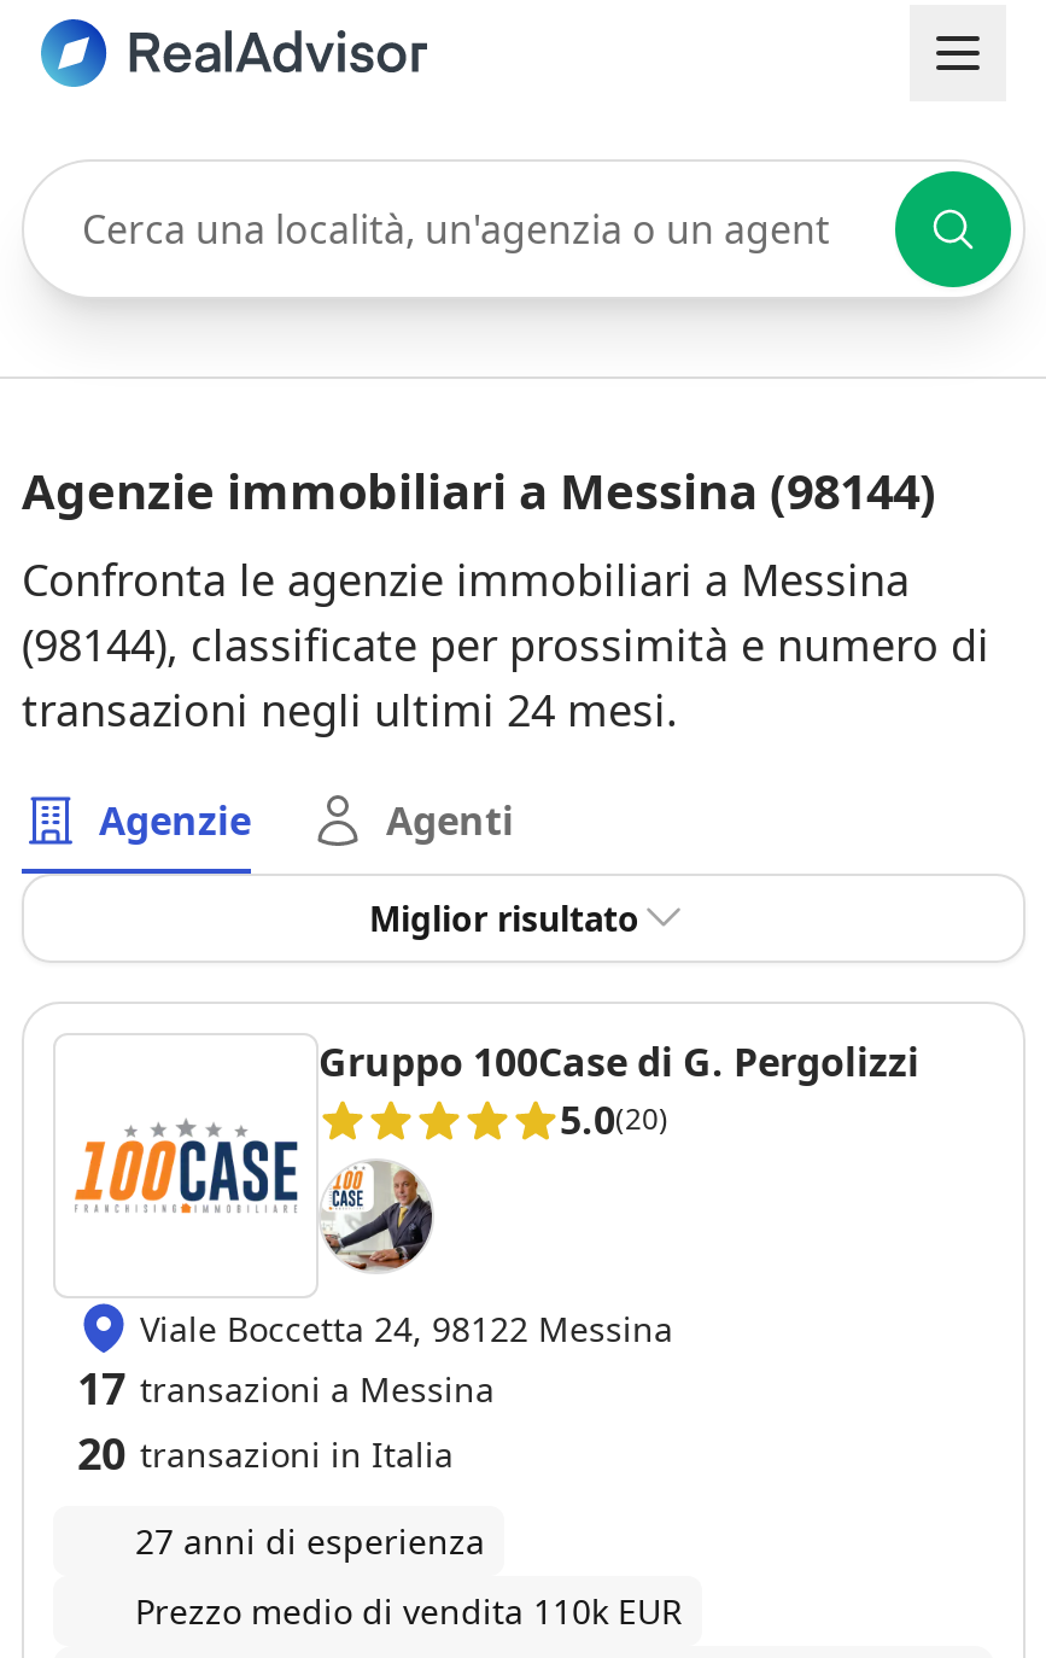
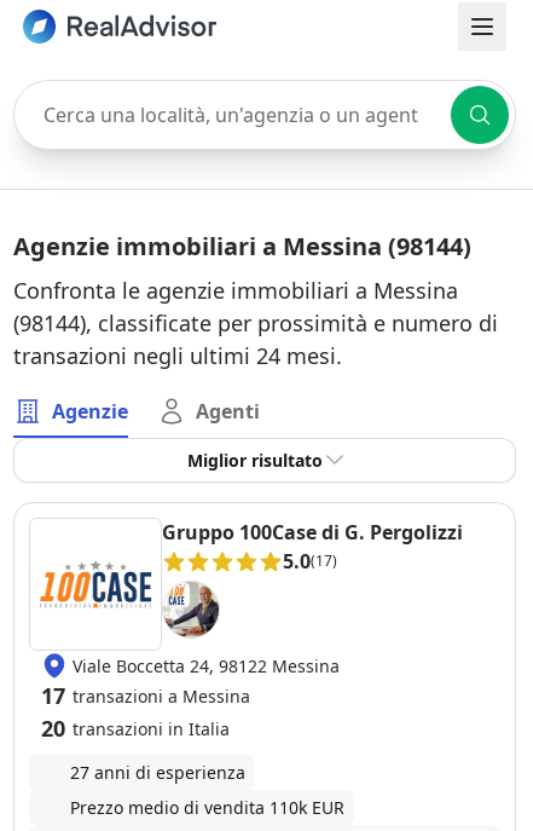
- 5.0(20)
+ 5.0(17)
